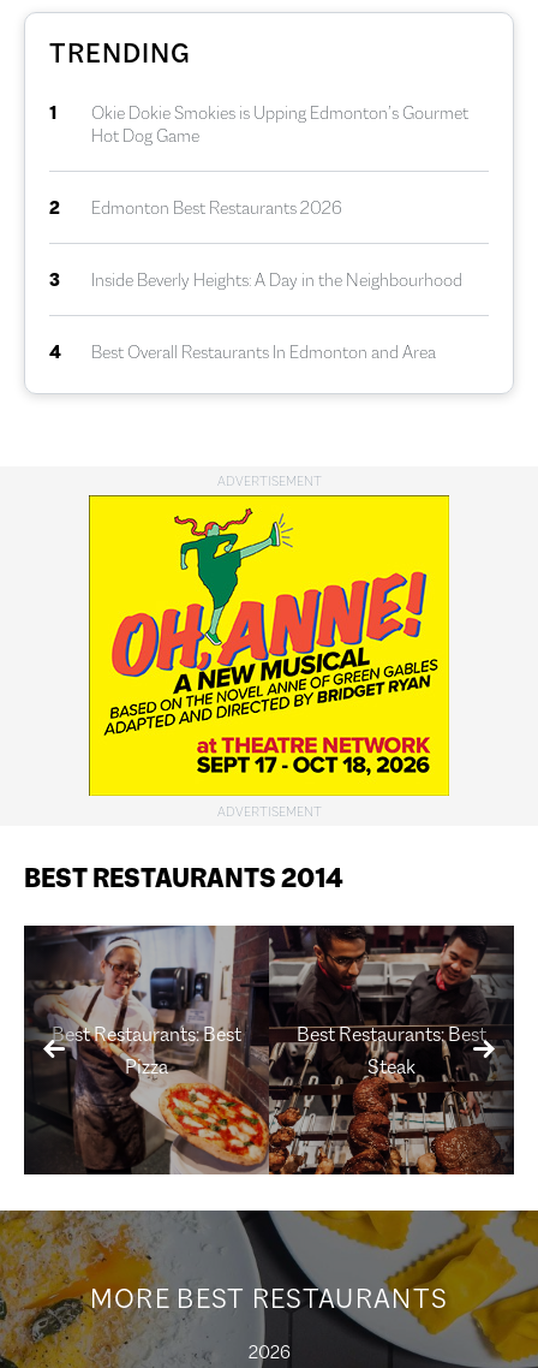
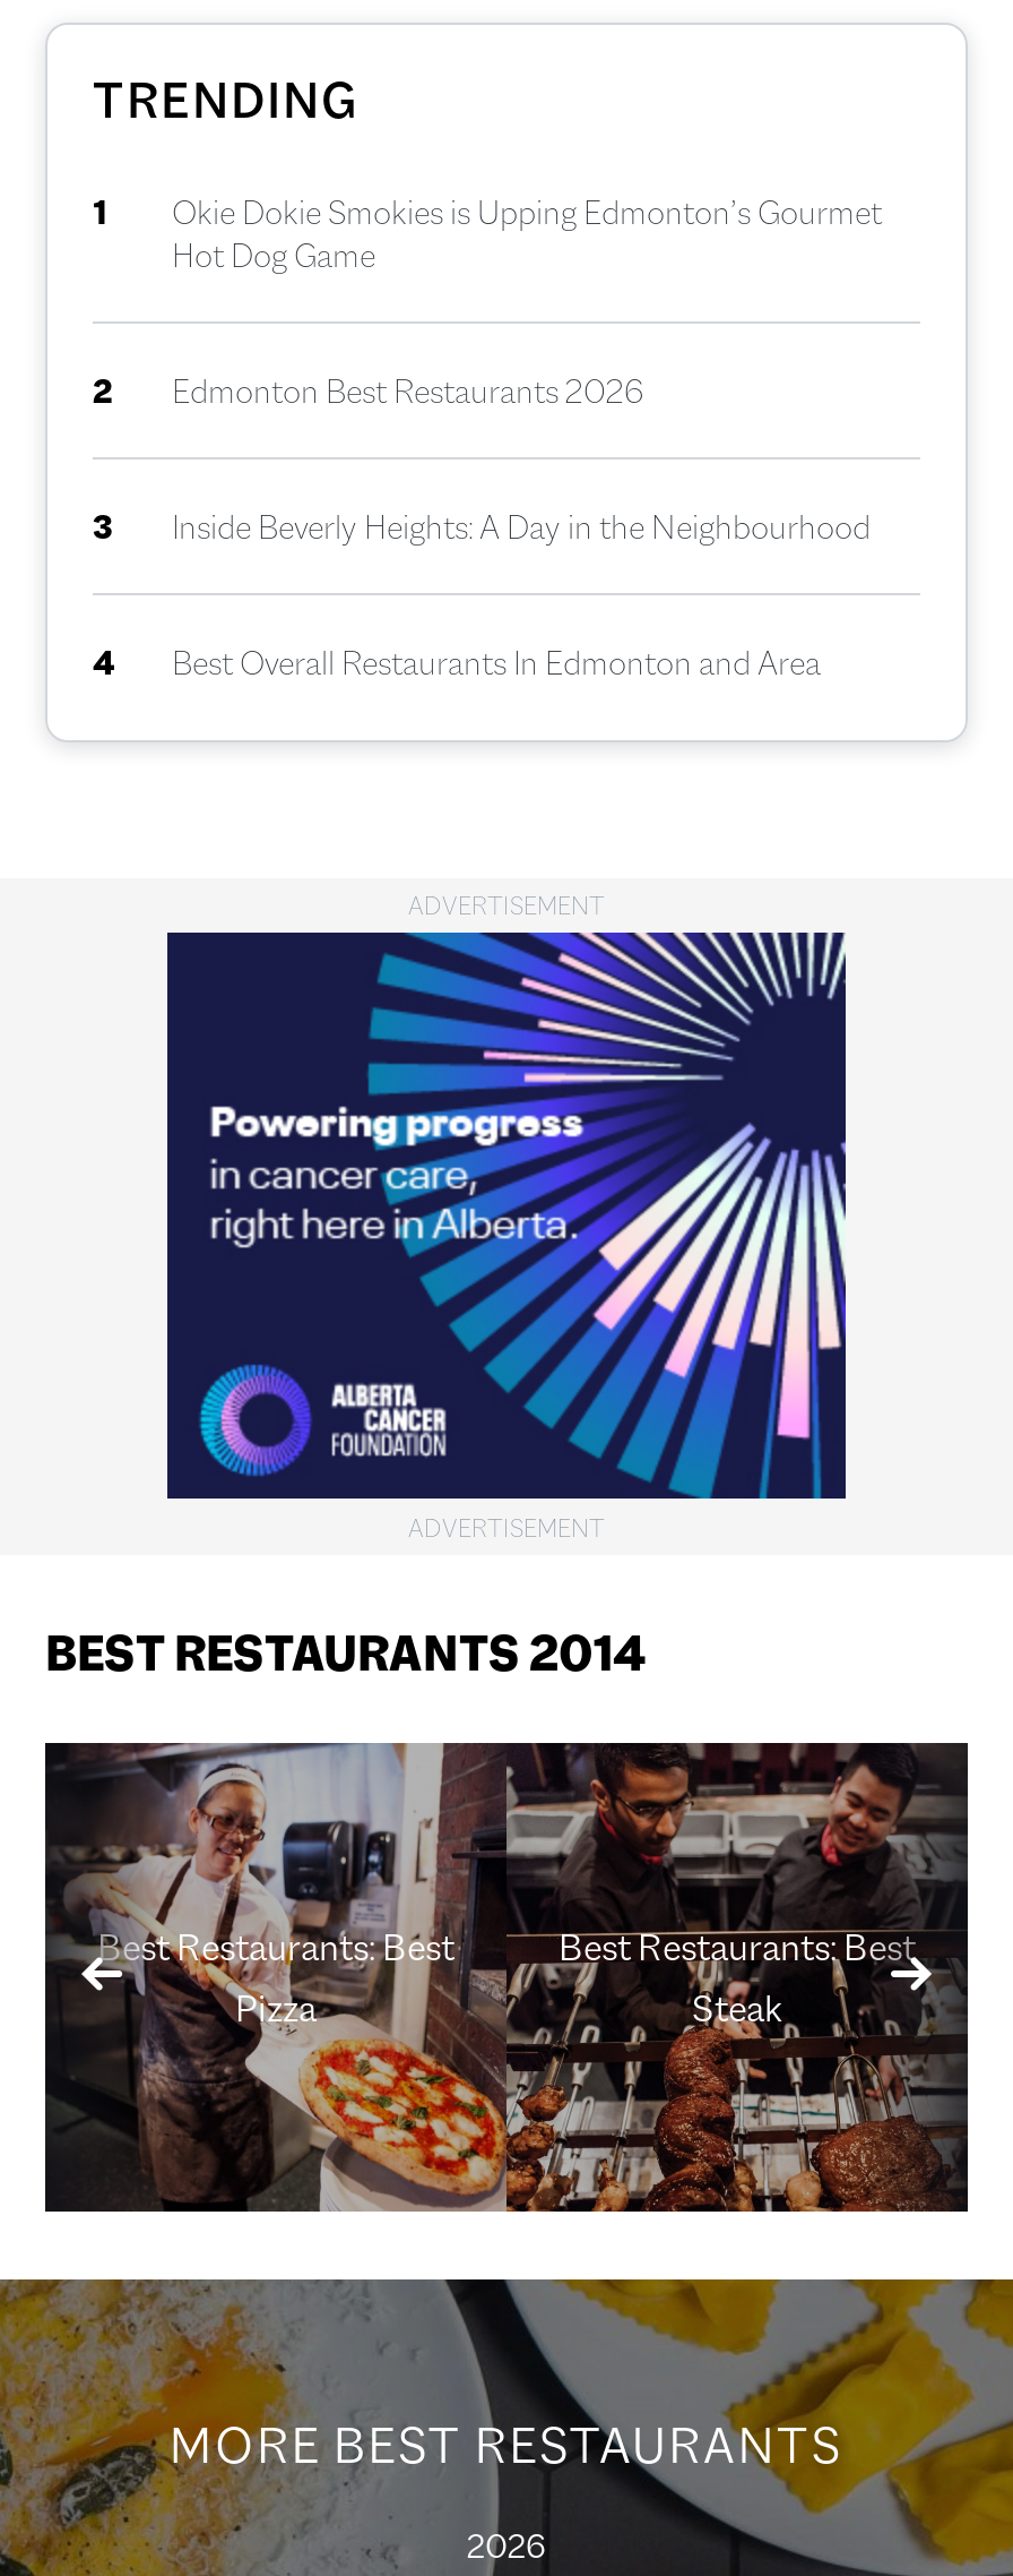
- [image]
+ [image]
